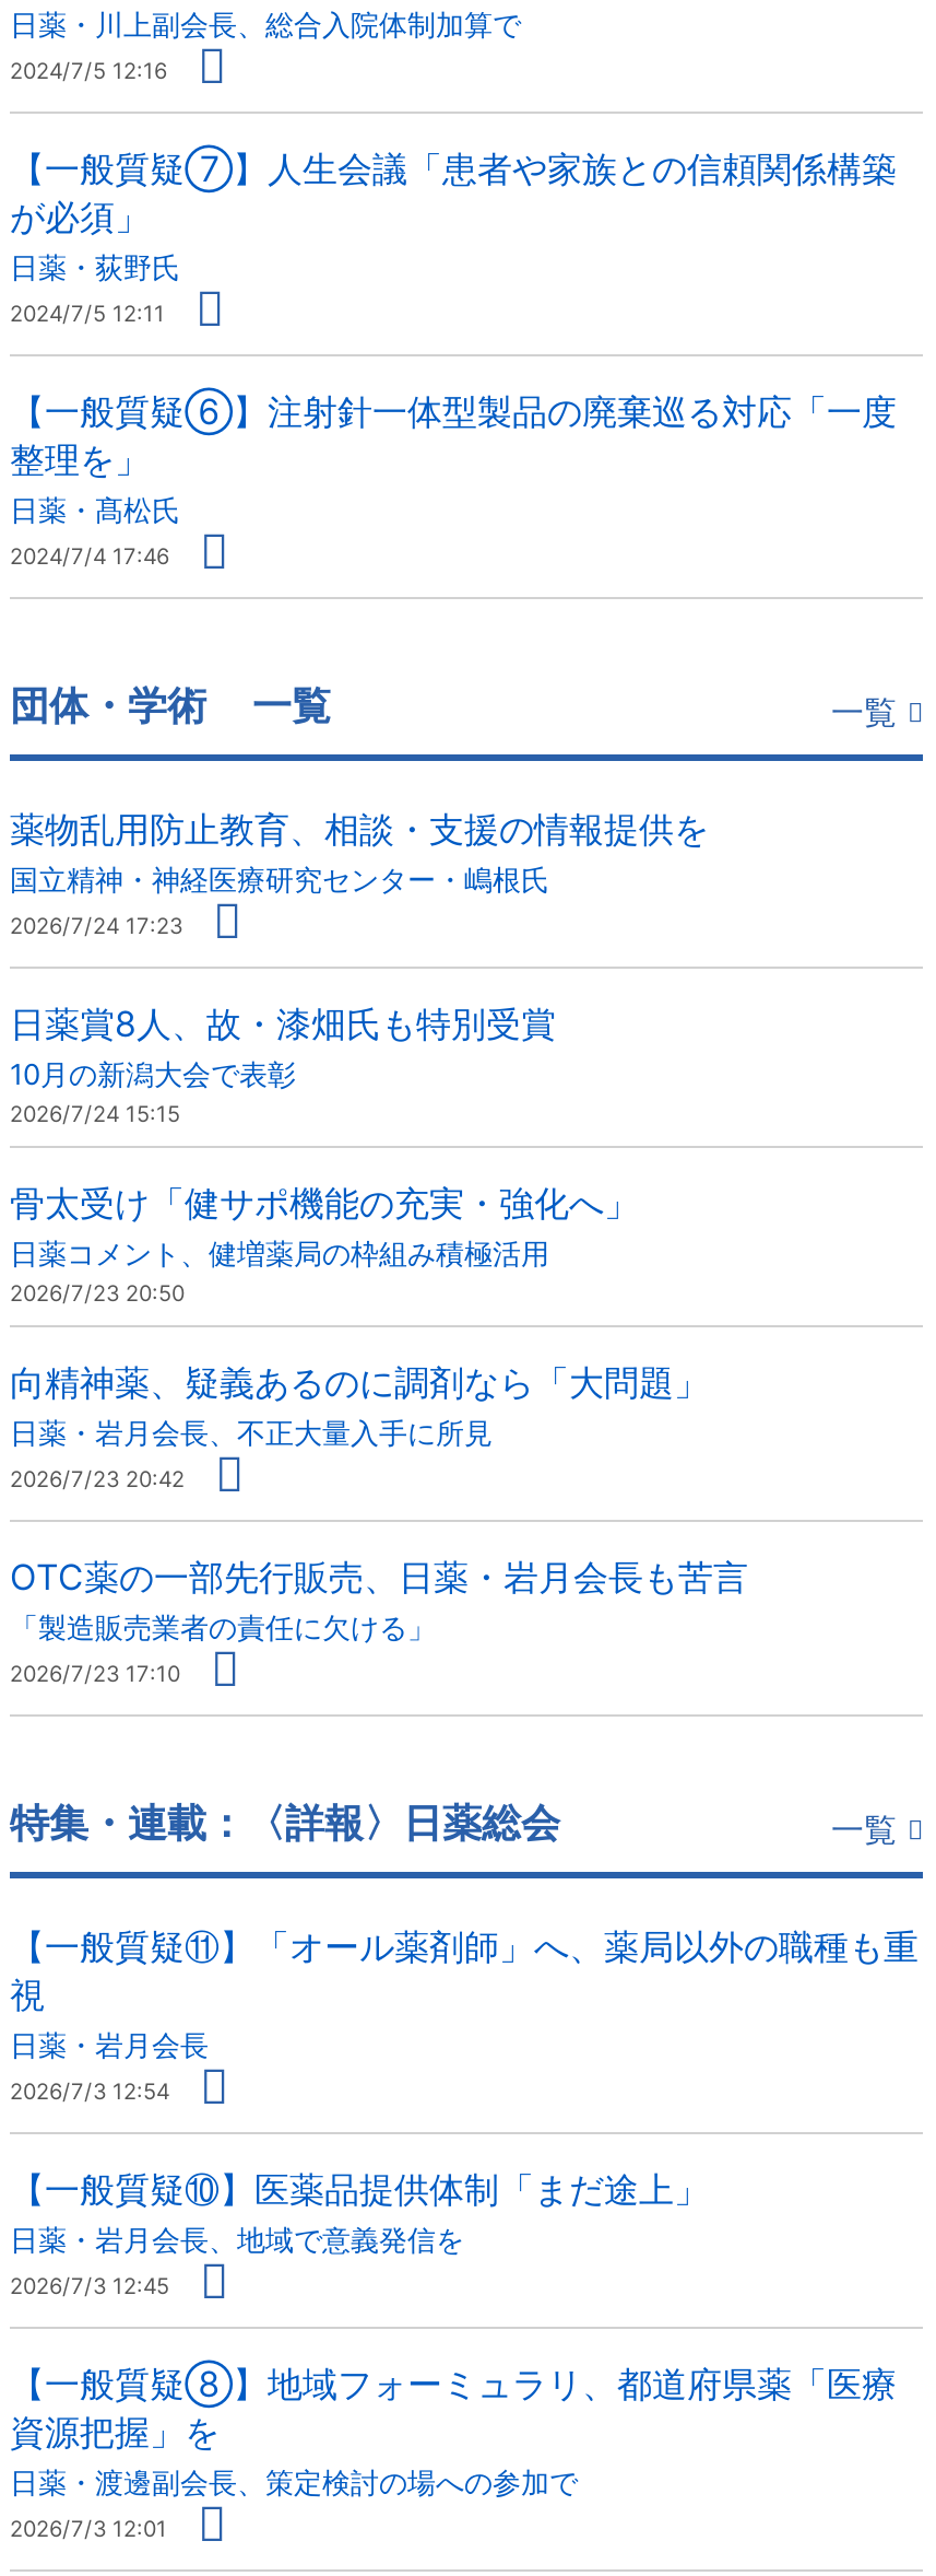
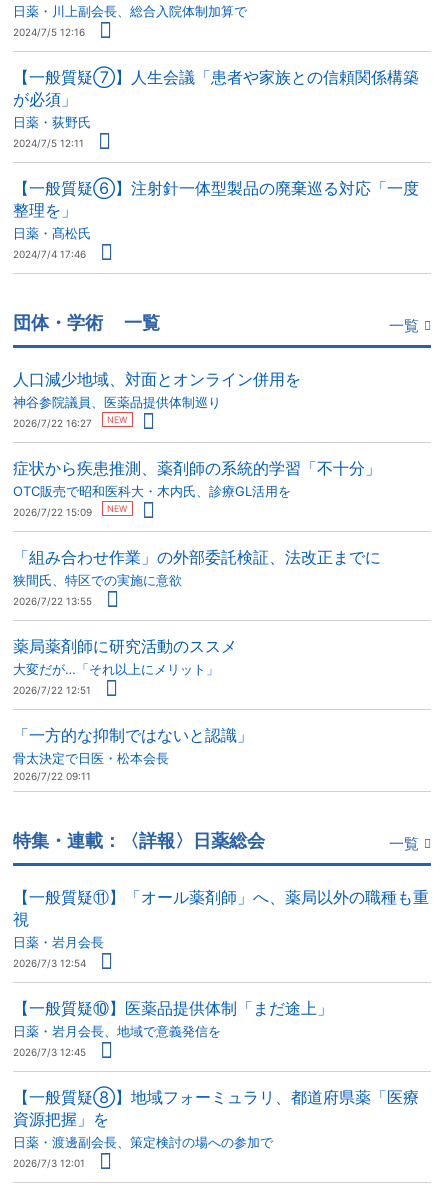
- 薬物乱用防止教育、相談・支援の情報提供を
- 国立精神・神経医療研究センター・嶋根氏
- 2026/7/24 17:23
+ 人口減少地域、対面とオンライン併用を
+ 神谷参院議員、医薬品提供体制巡り
+ 2026/7/22 16:27
+ NEW

- 日薬賞8人、故・漆畑氏も特別受賞
- 10月の新潟大会で表彰
- 2026/7/24 15:15
+ 症状から疾患推測、薬剤師の系統的学習「不十分」
+ OTC販売で昭和医科大・木内氏、診療GL活用を
+ 2026/7/22 15:09
+ NEW

- 骨太受け「健サポ機能の充実・強化へ」
- 日薬コメント、健増薬局の枠組み積極活用
- 2026/7/23 20:50
+ 「組み合わせ作業」の外部委託検証、法改正までに
+ 狭間氏、特区での実施に意欲
+ 2026/7/22 13:55

- 向精神薬、疑義あるのに調剤なら「大問題」
- 日薬・岩月会長、不正大量入手に所見
- 2026/7/23 20:42
+ 薬局薬剤師に研究活動のススメ
+ 大変だが…「それ以上にメリット」
+ 2026/7/22 12:51

- OTC薬の一部先行販売、日薬・岩月会長も苦言
- 「製造販売業者の責任に欠ける」
- 2026/7/23 17:10
+ 「一方的な抑制ではないと認識」
+ 骨太決定で日医・松本会長
+ 2026/7/22 09:11
